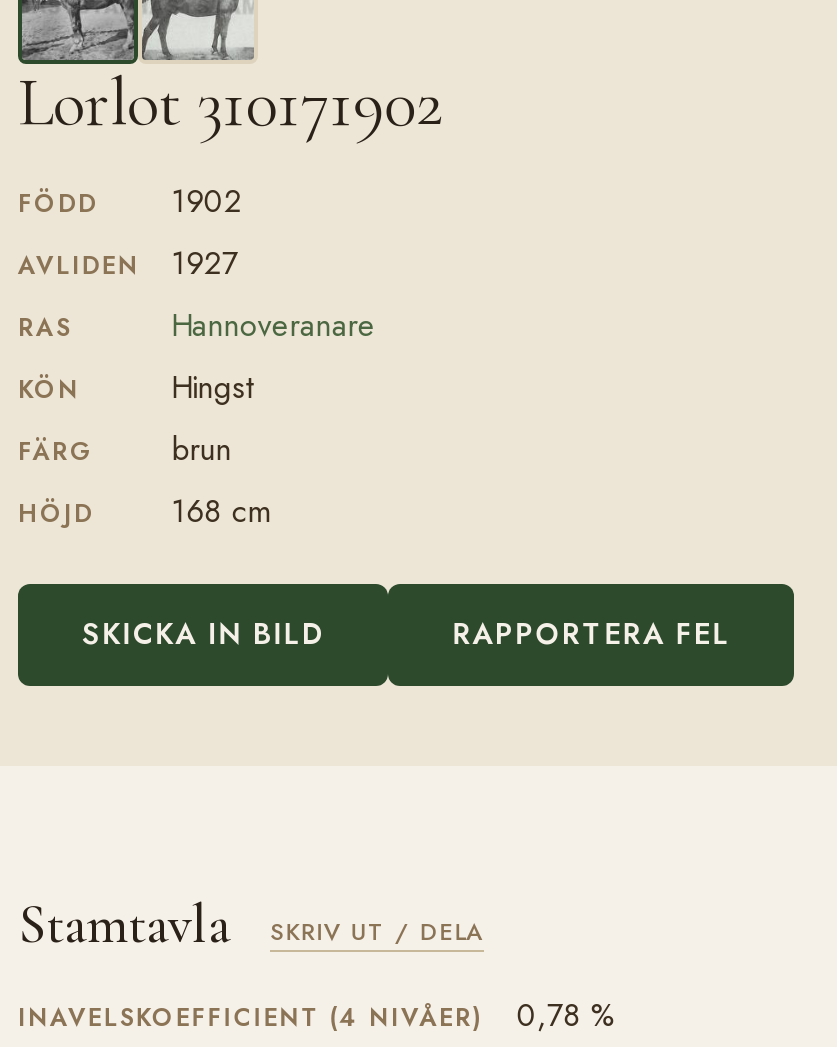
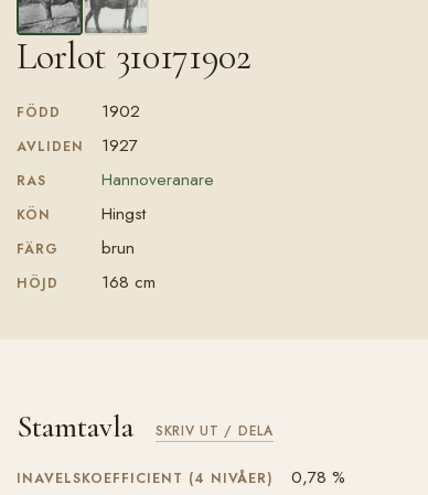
- SKICKA IN BILD
- RAPPORTERA FEL
